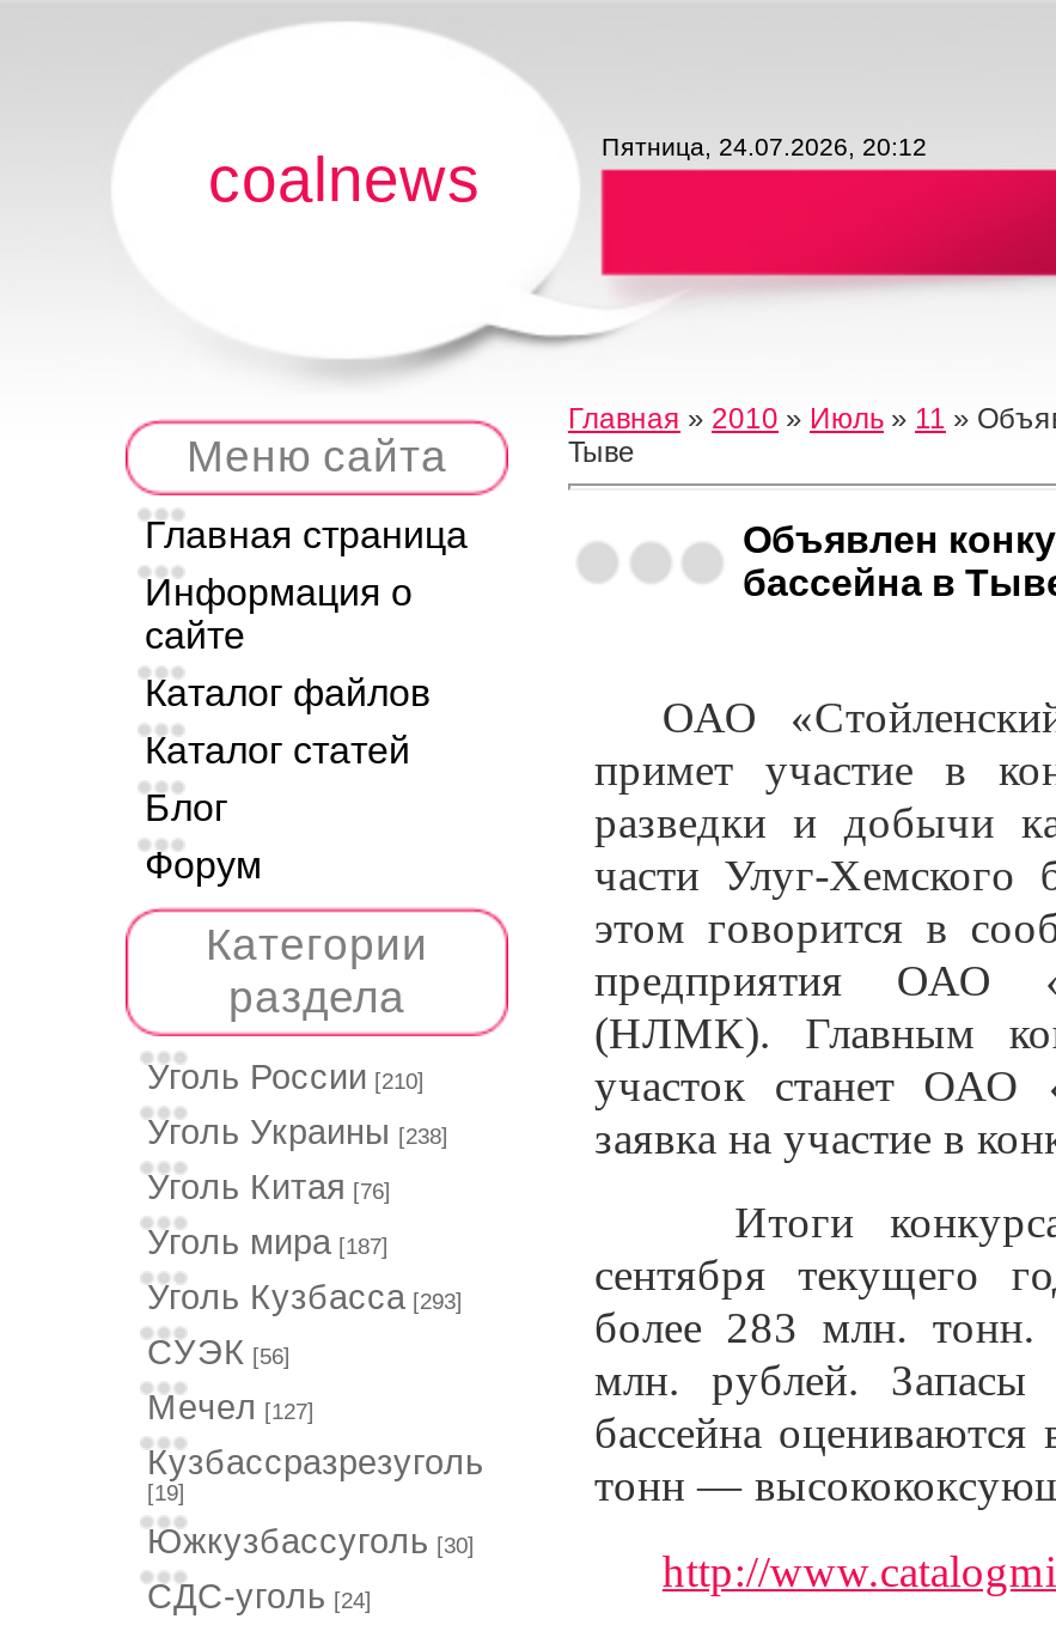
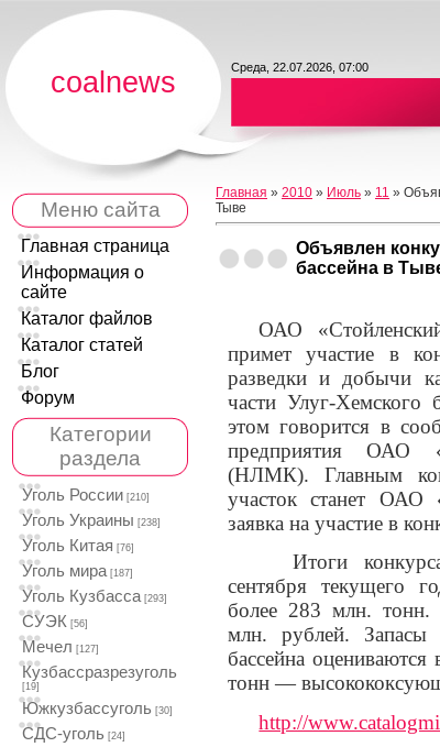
- Пятница, 24.07.2026, 20:12
+ Среда, 22.07.2026, 07:00
